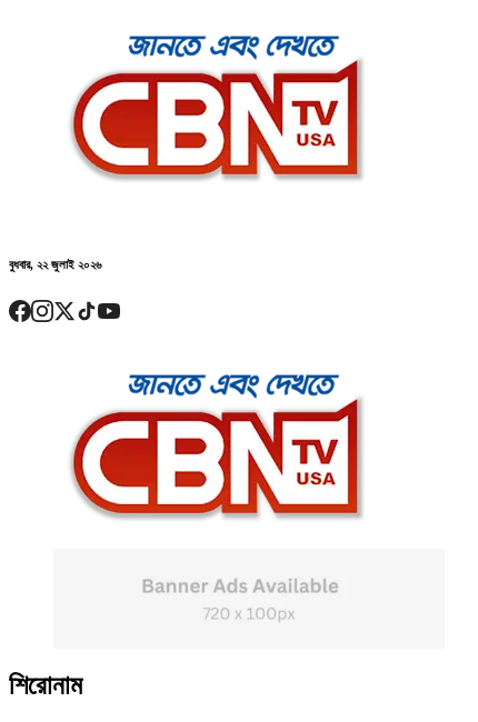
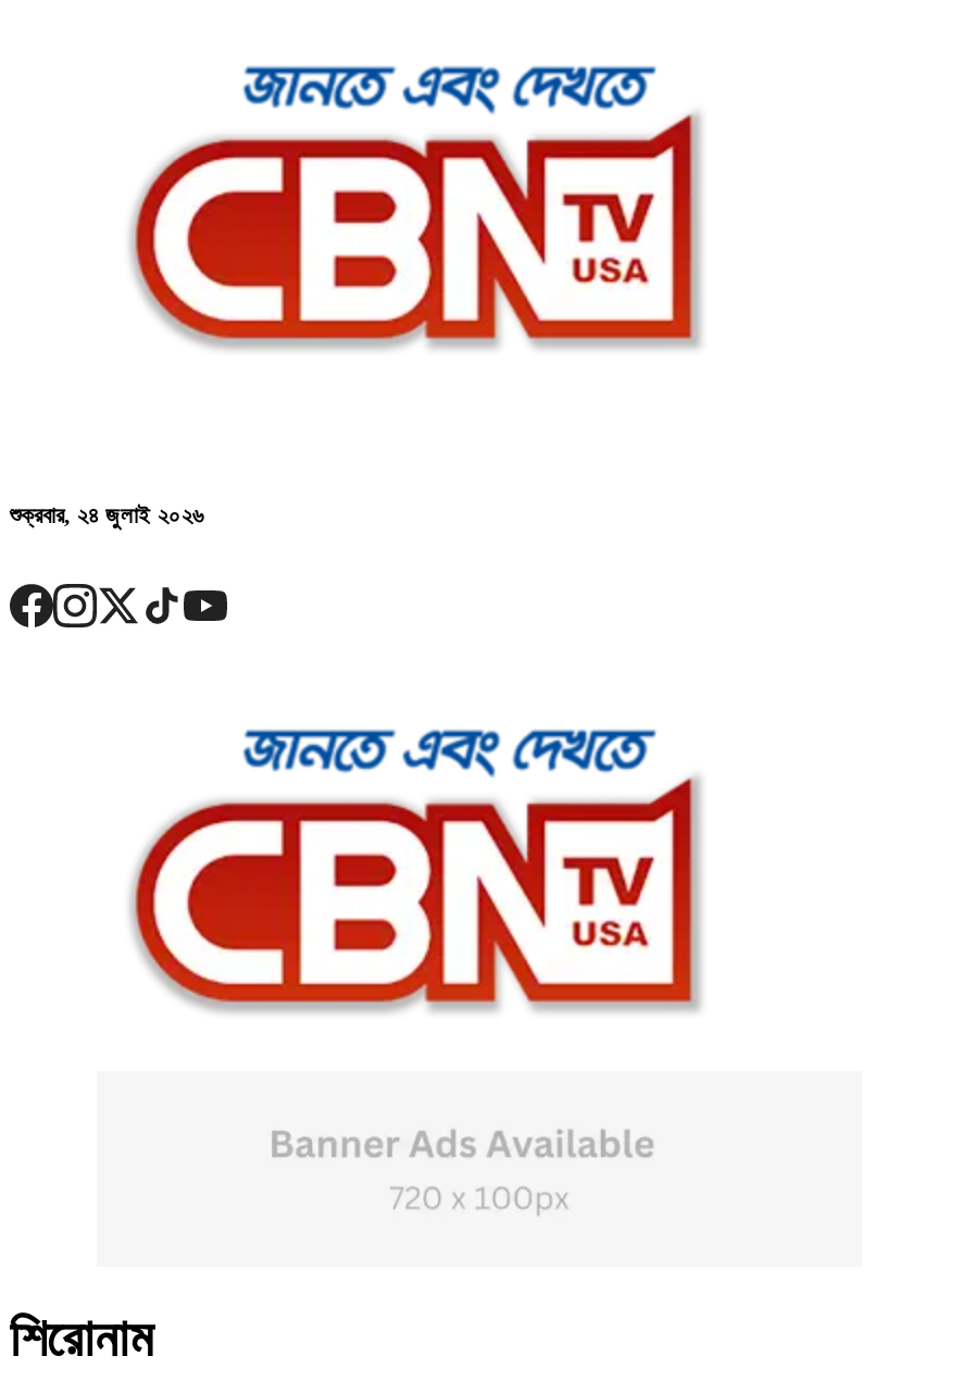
- বুধবার, ২২ জুলাই ২০২৬
+ শুক্রবার, ২৪ জুলাই ২০২৬
